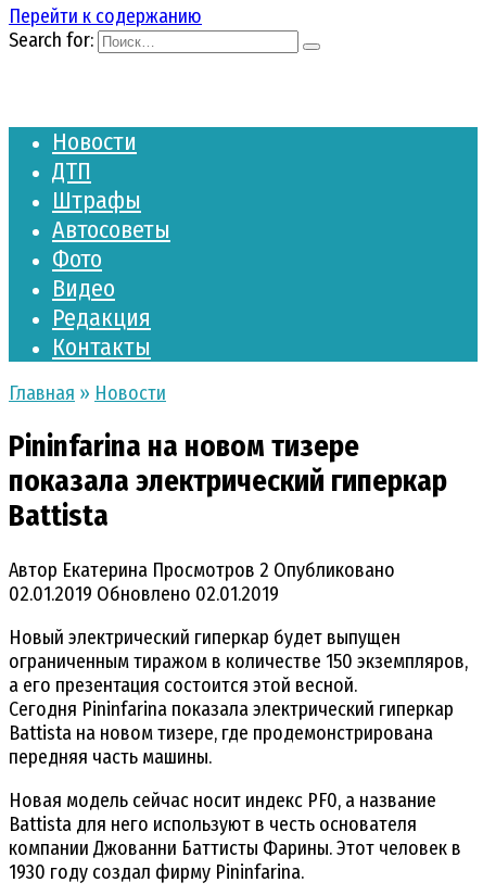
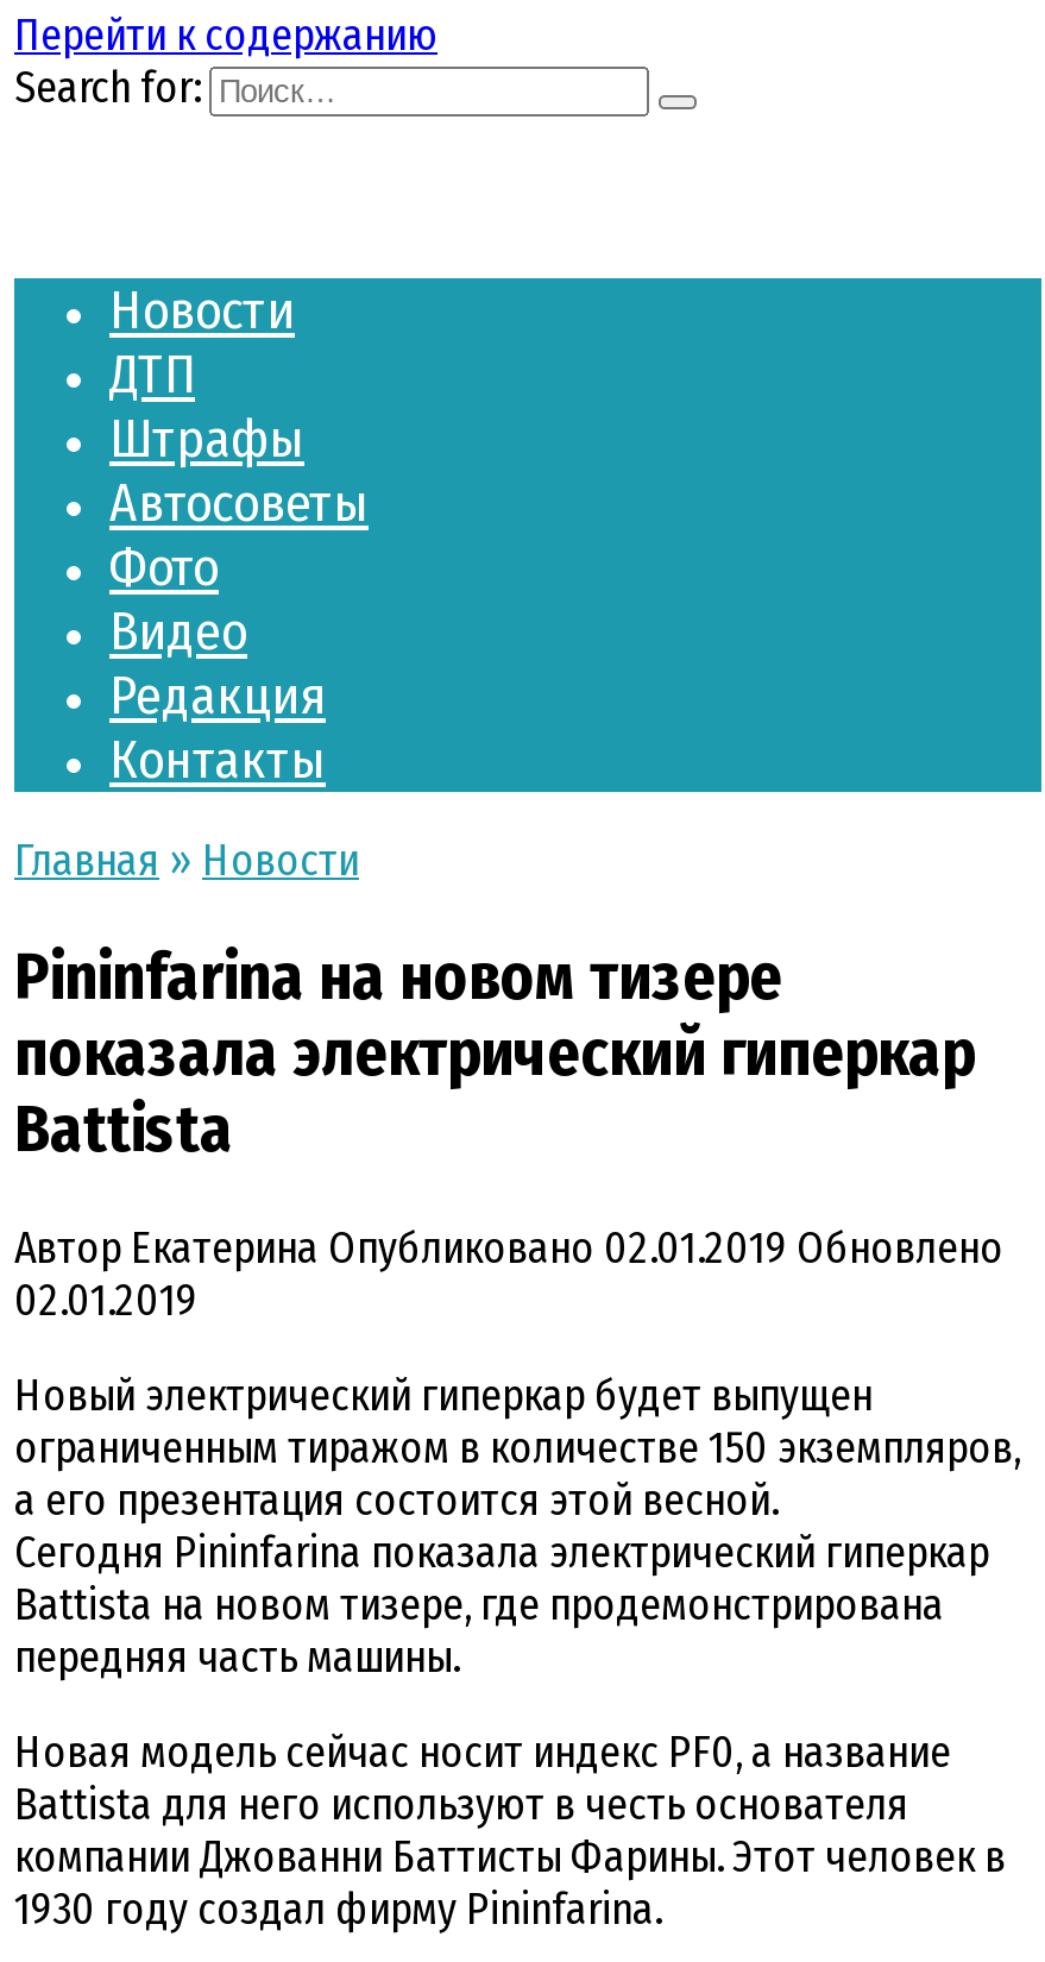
- Автор Екатерина Просмотров 2 Опубликовано
- 02.01.2019 Обновлено 02.01.2019
+ Автор Екатерина Опубликовано 02.01.2019 Обновлено
+ 02.01.2019
